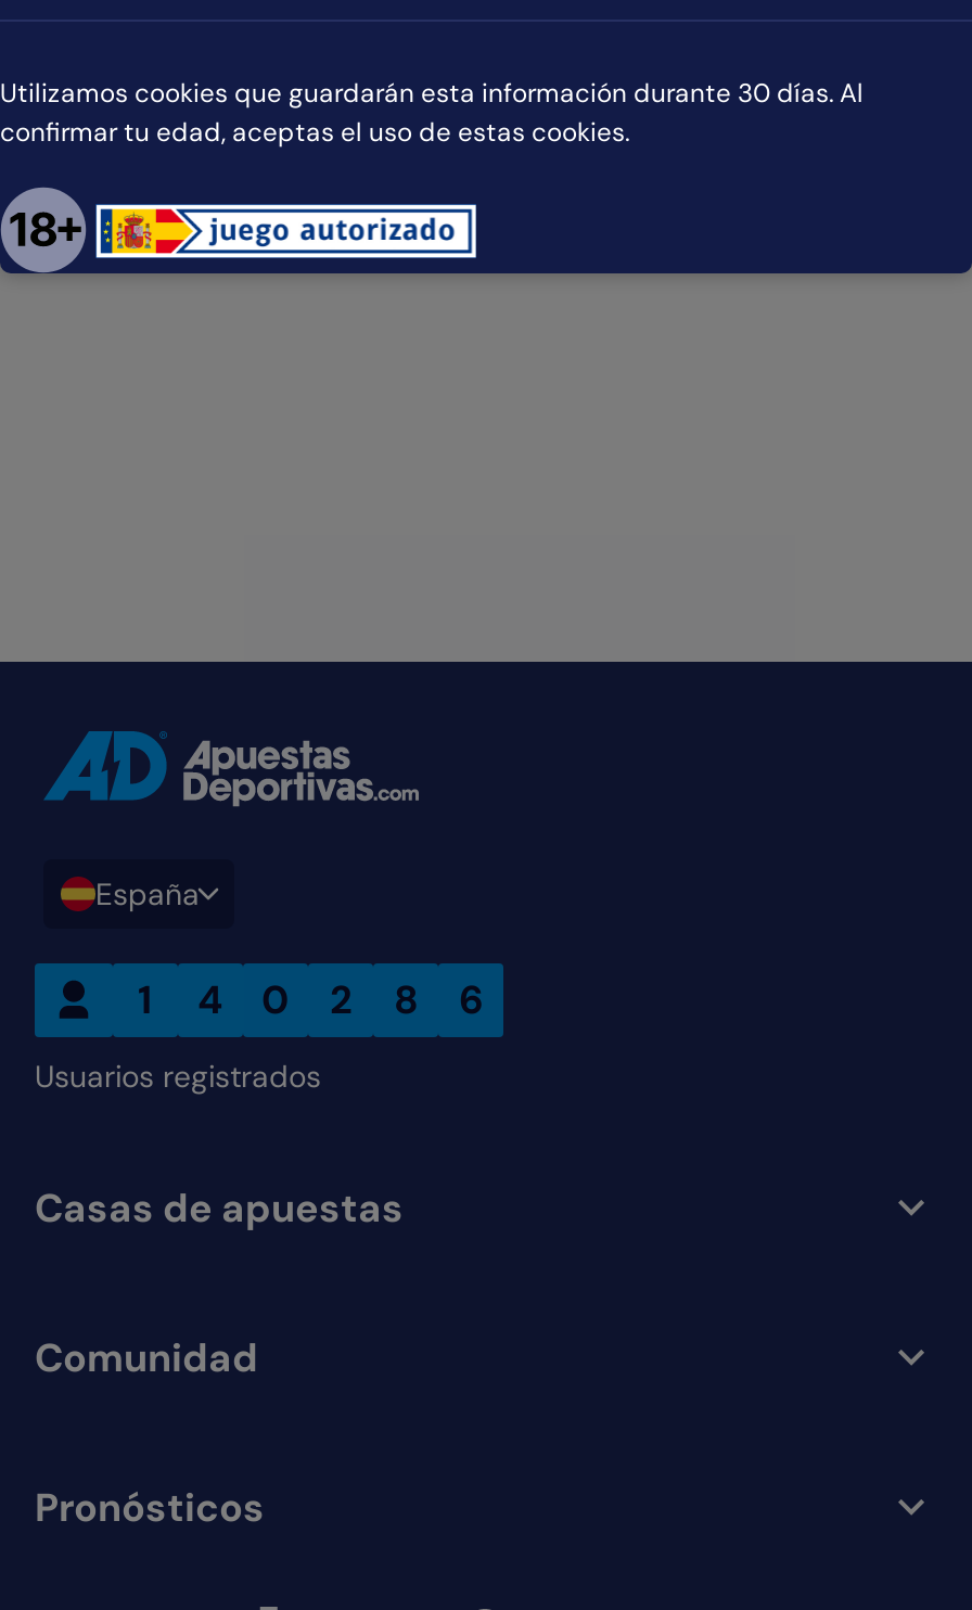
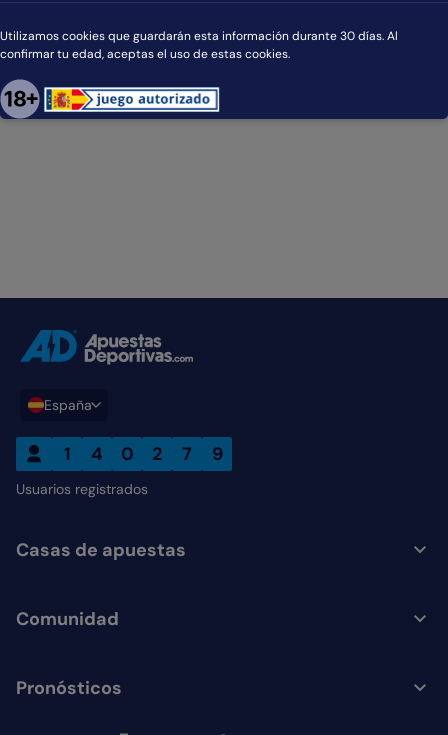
- 8
+ 7

- 6
+ 9
